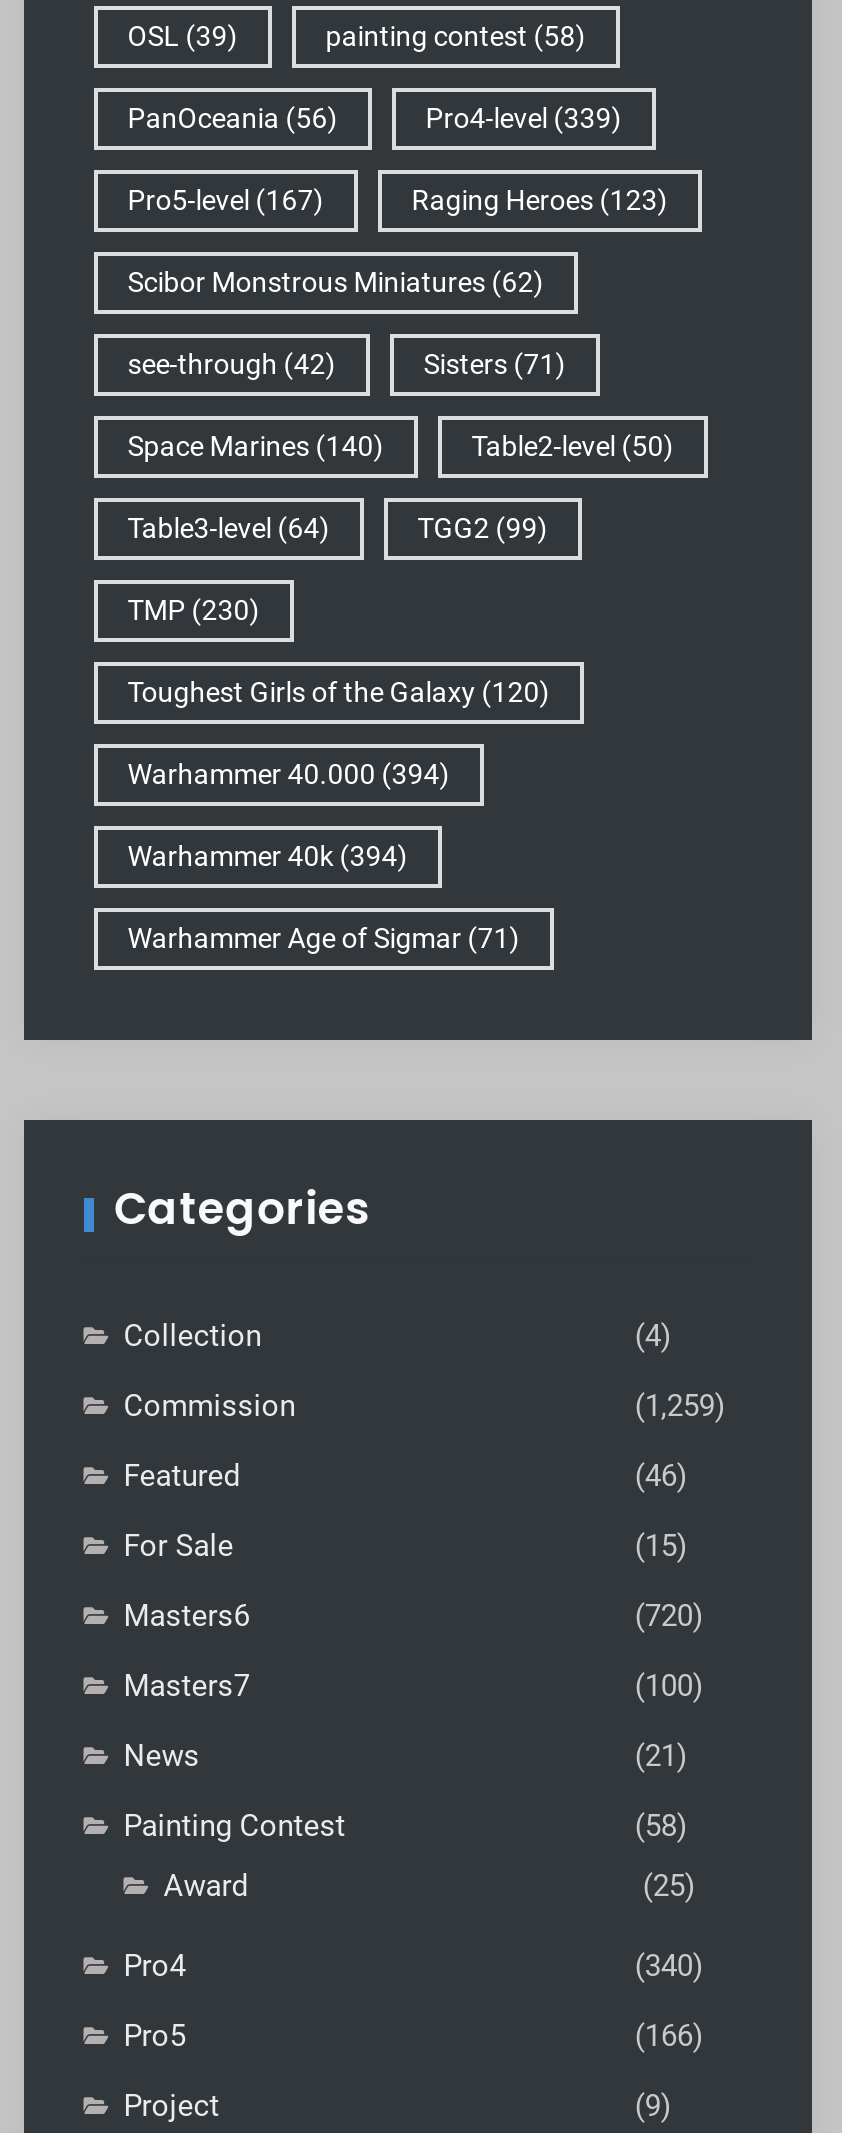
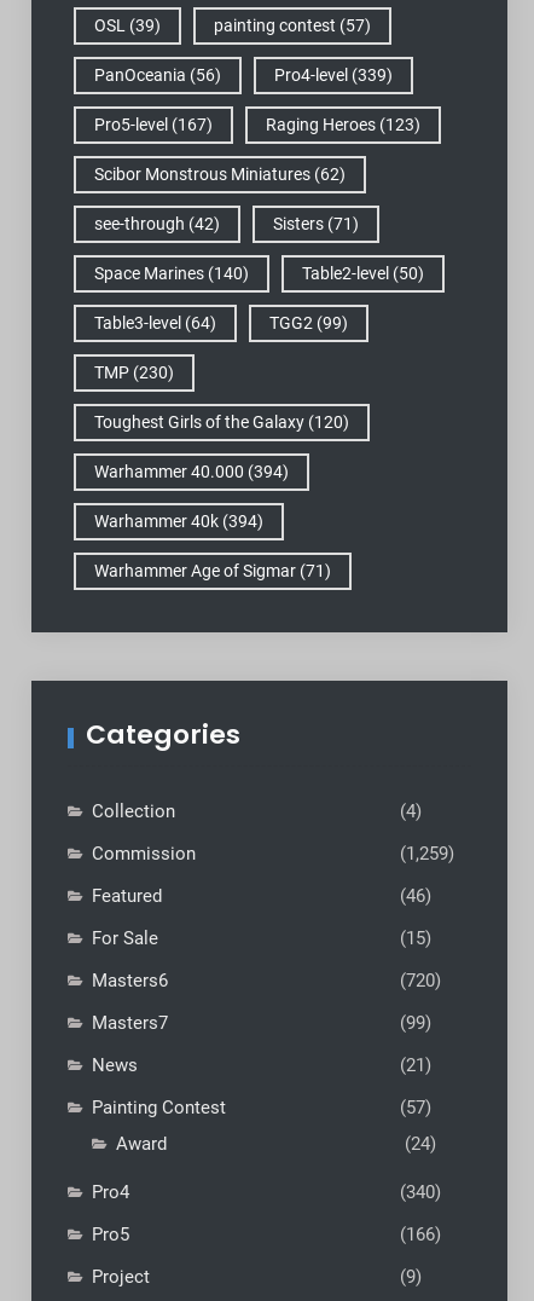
- painting contest (58)
+ painting contest (57)

- (100)
+ (99)

- (58)
+ (57)

- (25)
+ (24)
